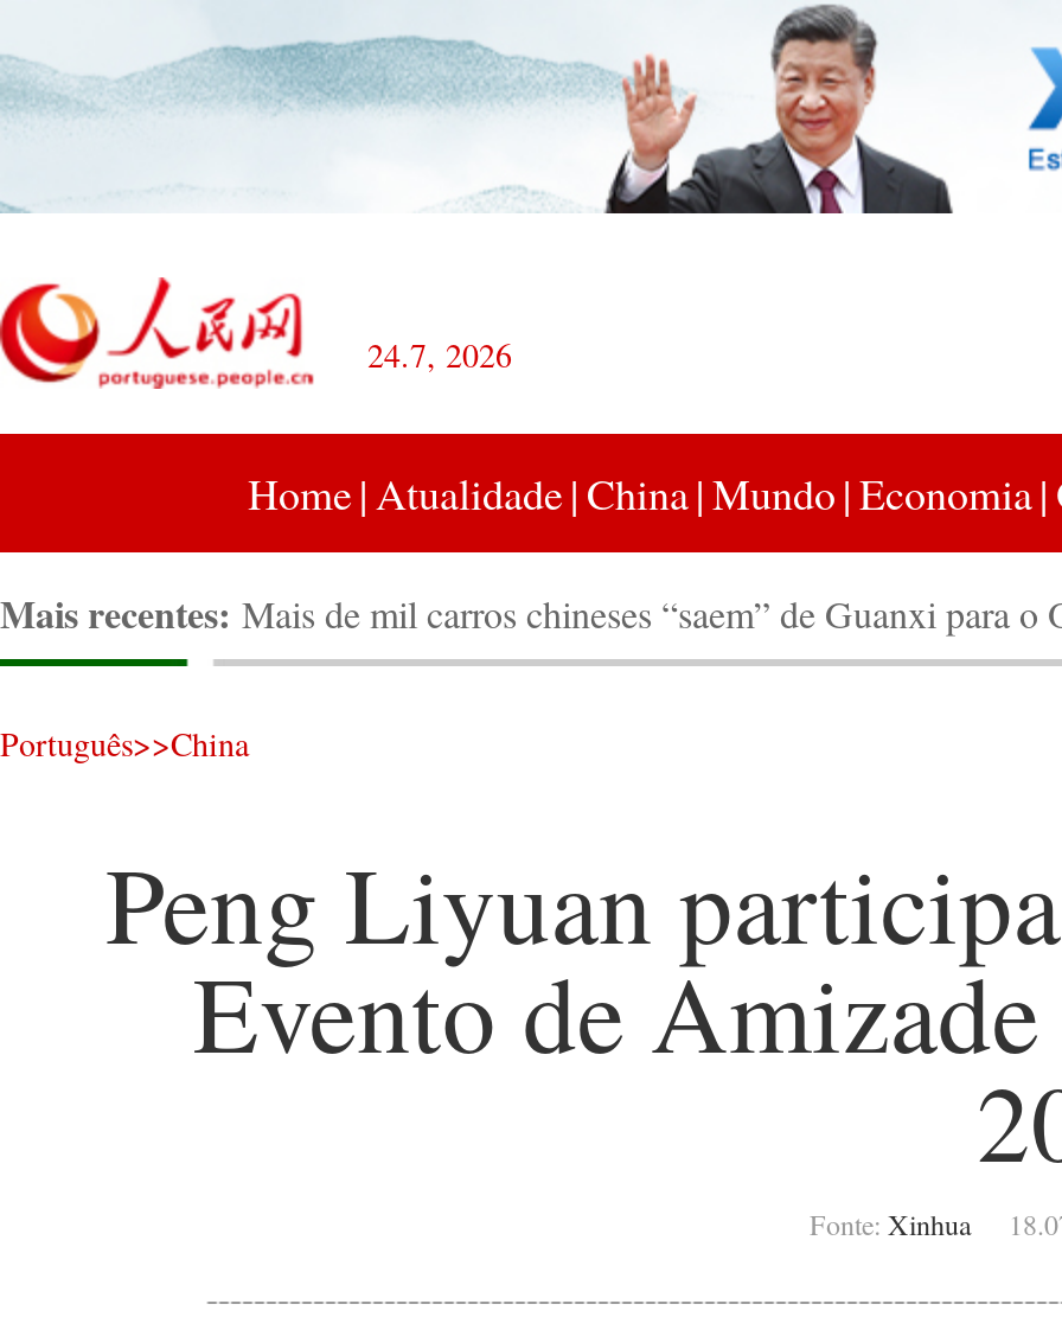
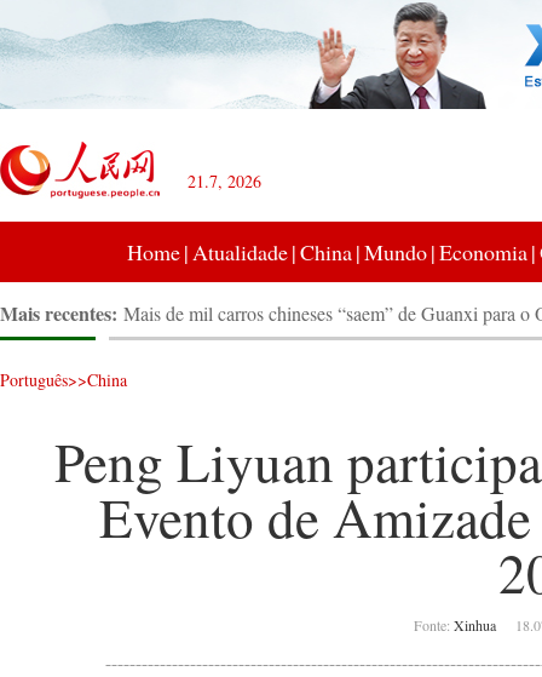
- 24.7, 2026
+ 21.7, 2026
